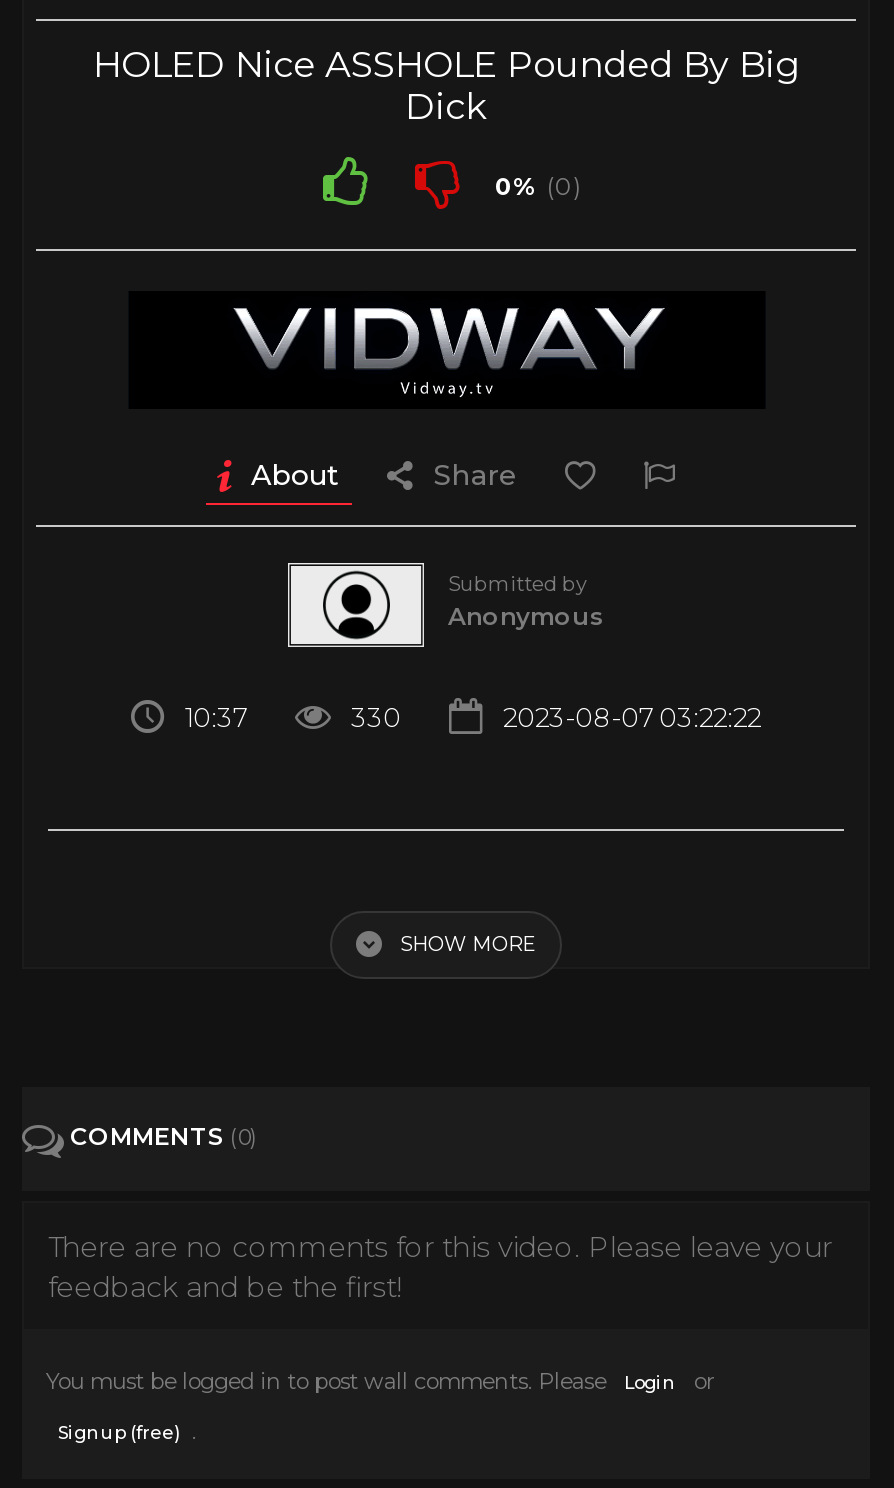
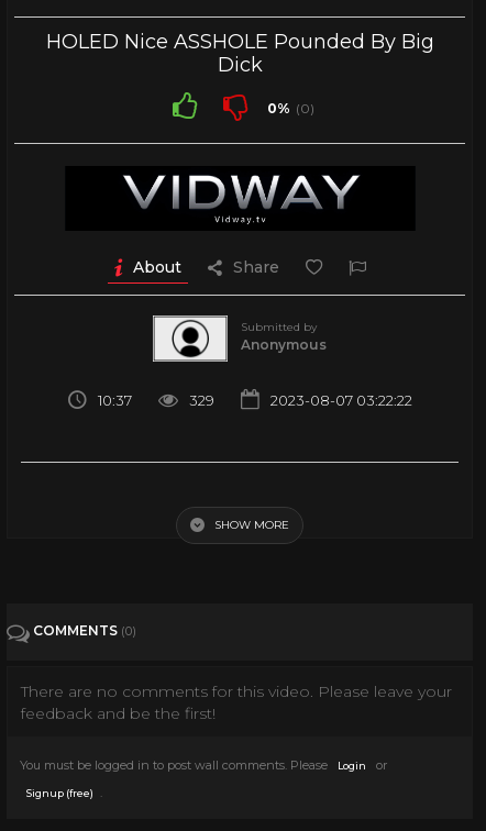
- 330
+ 329
